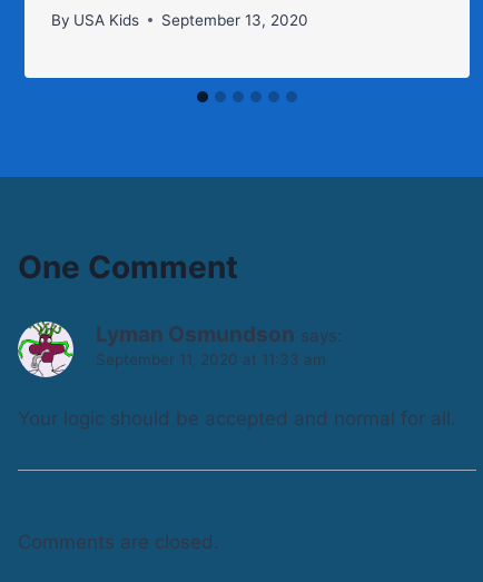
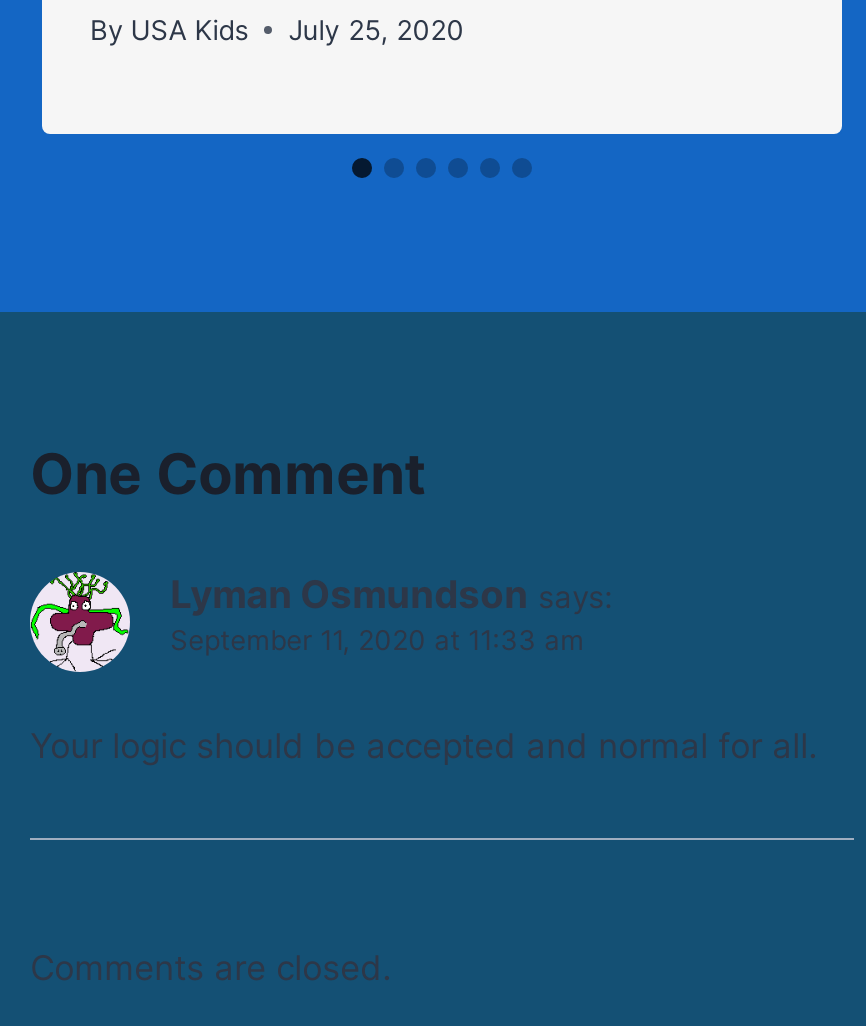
- By USA Kids September 13, 2020
+ By USA Kids July 25, 2020
